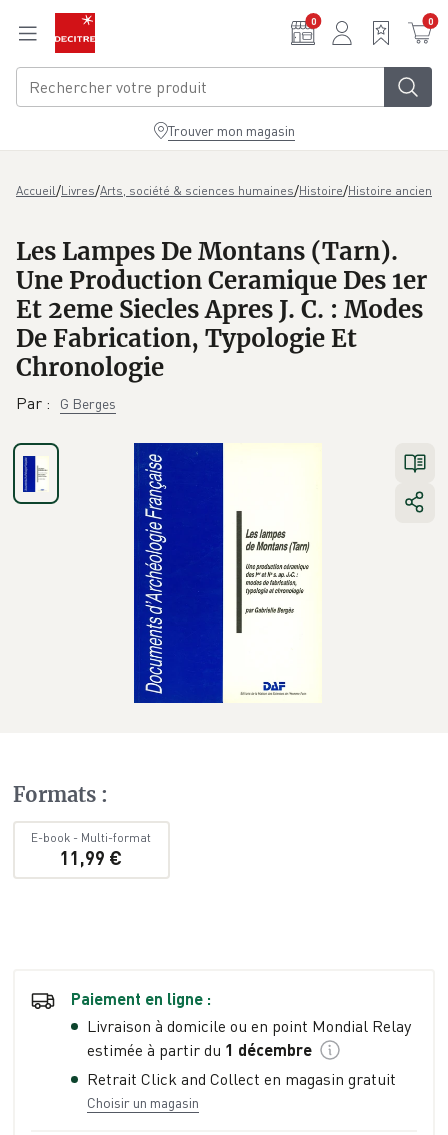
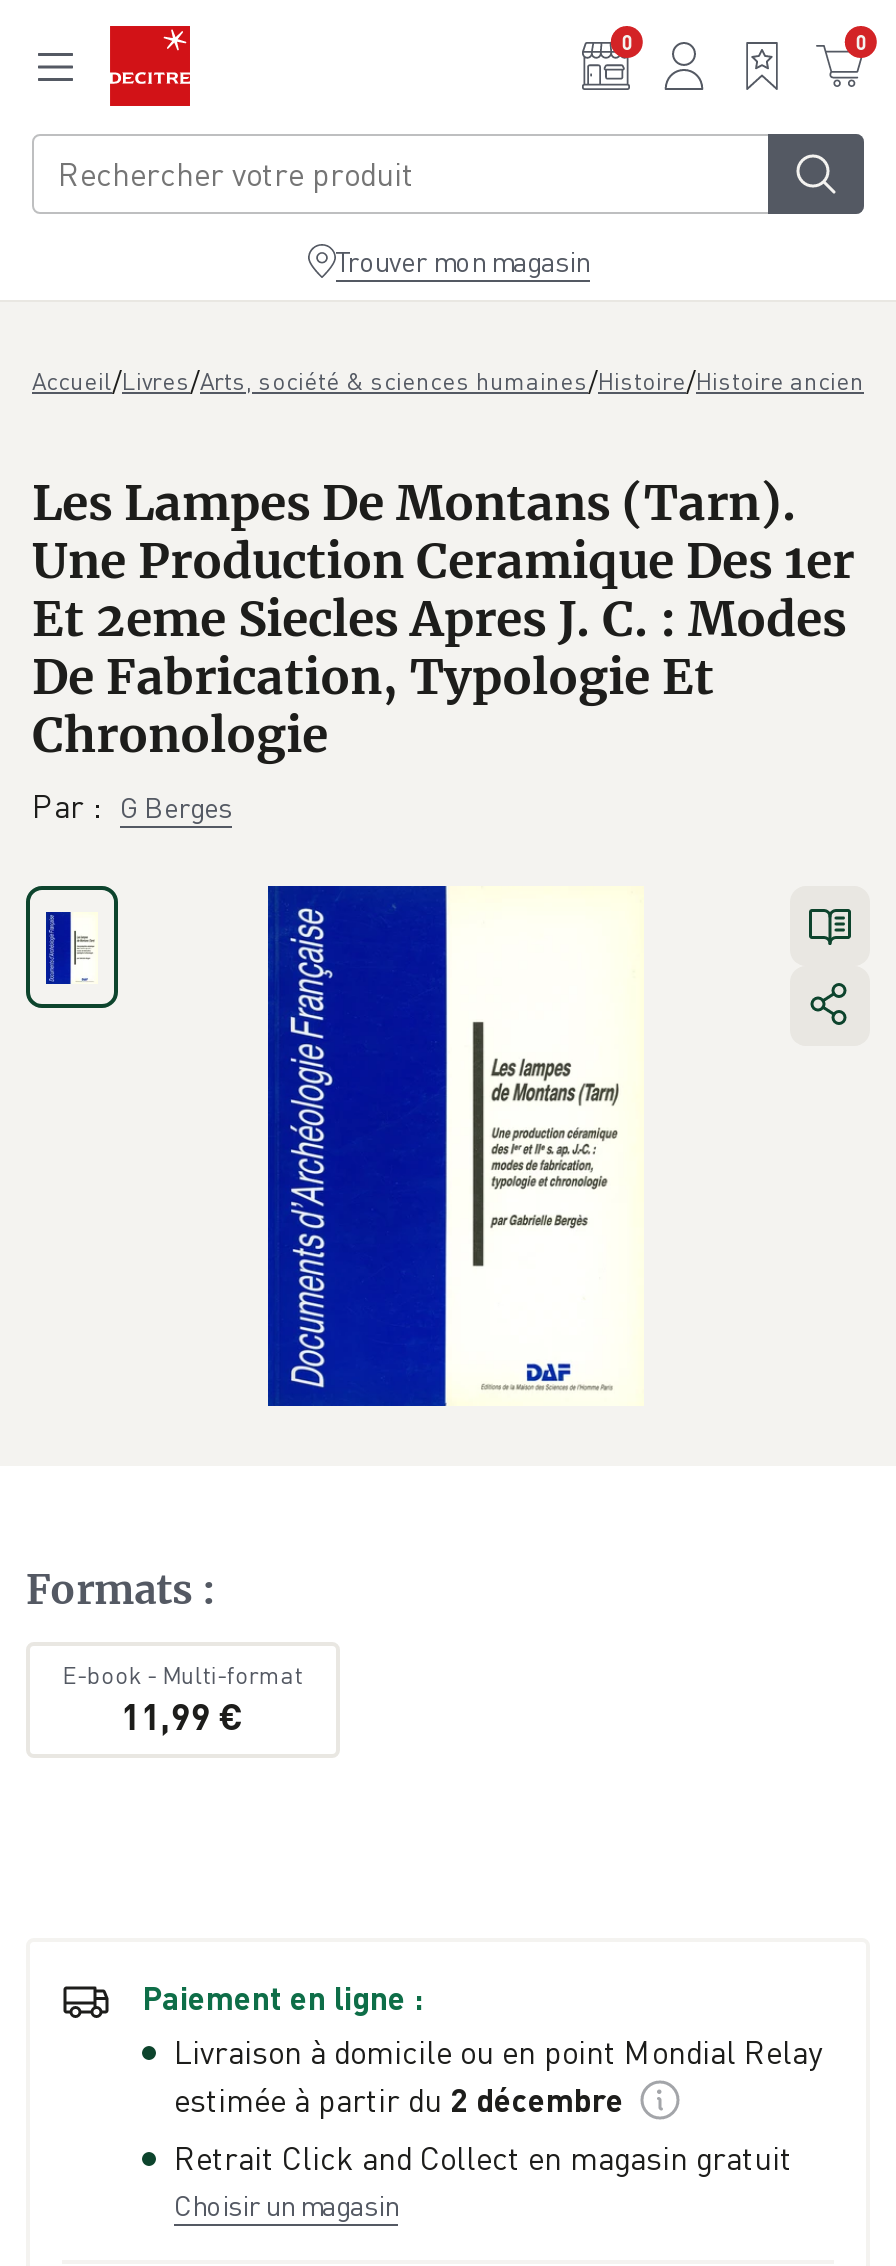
- estimée à partir du 1 décembre
+ estimée à partir du 2 décembre
